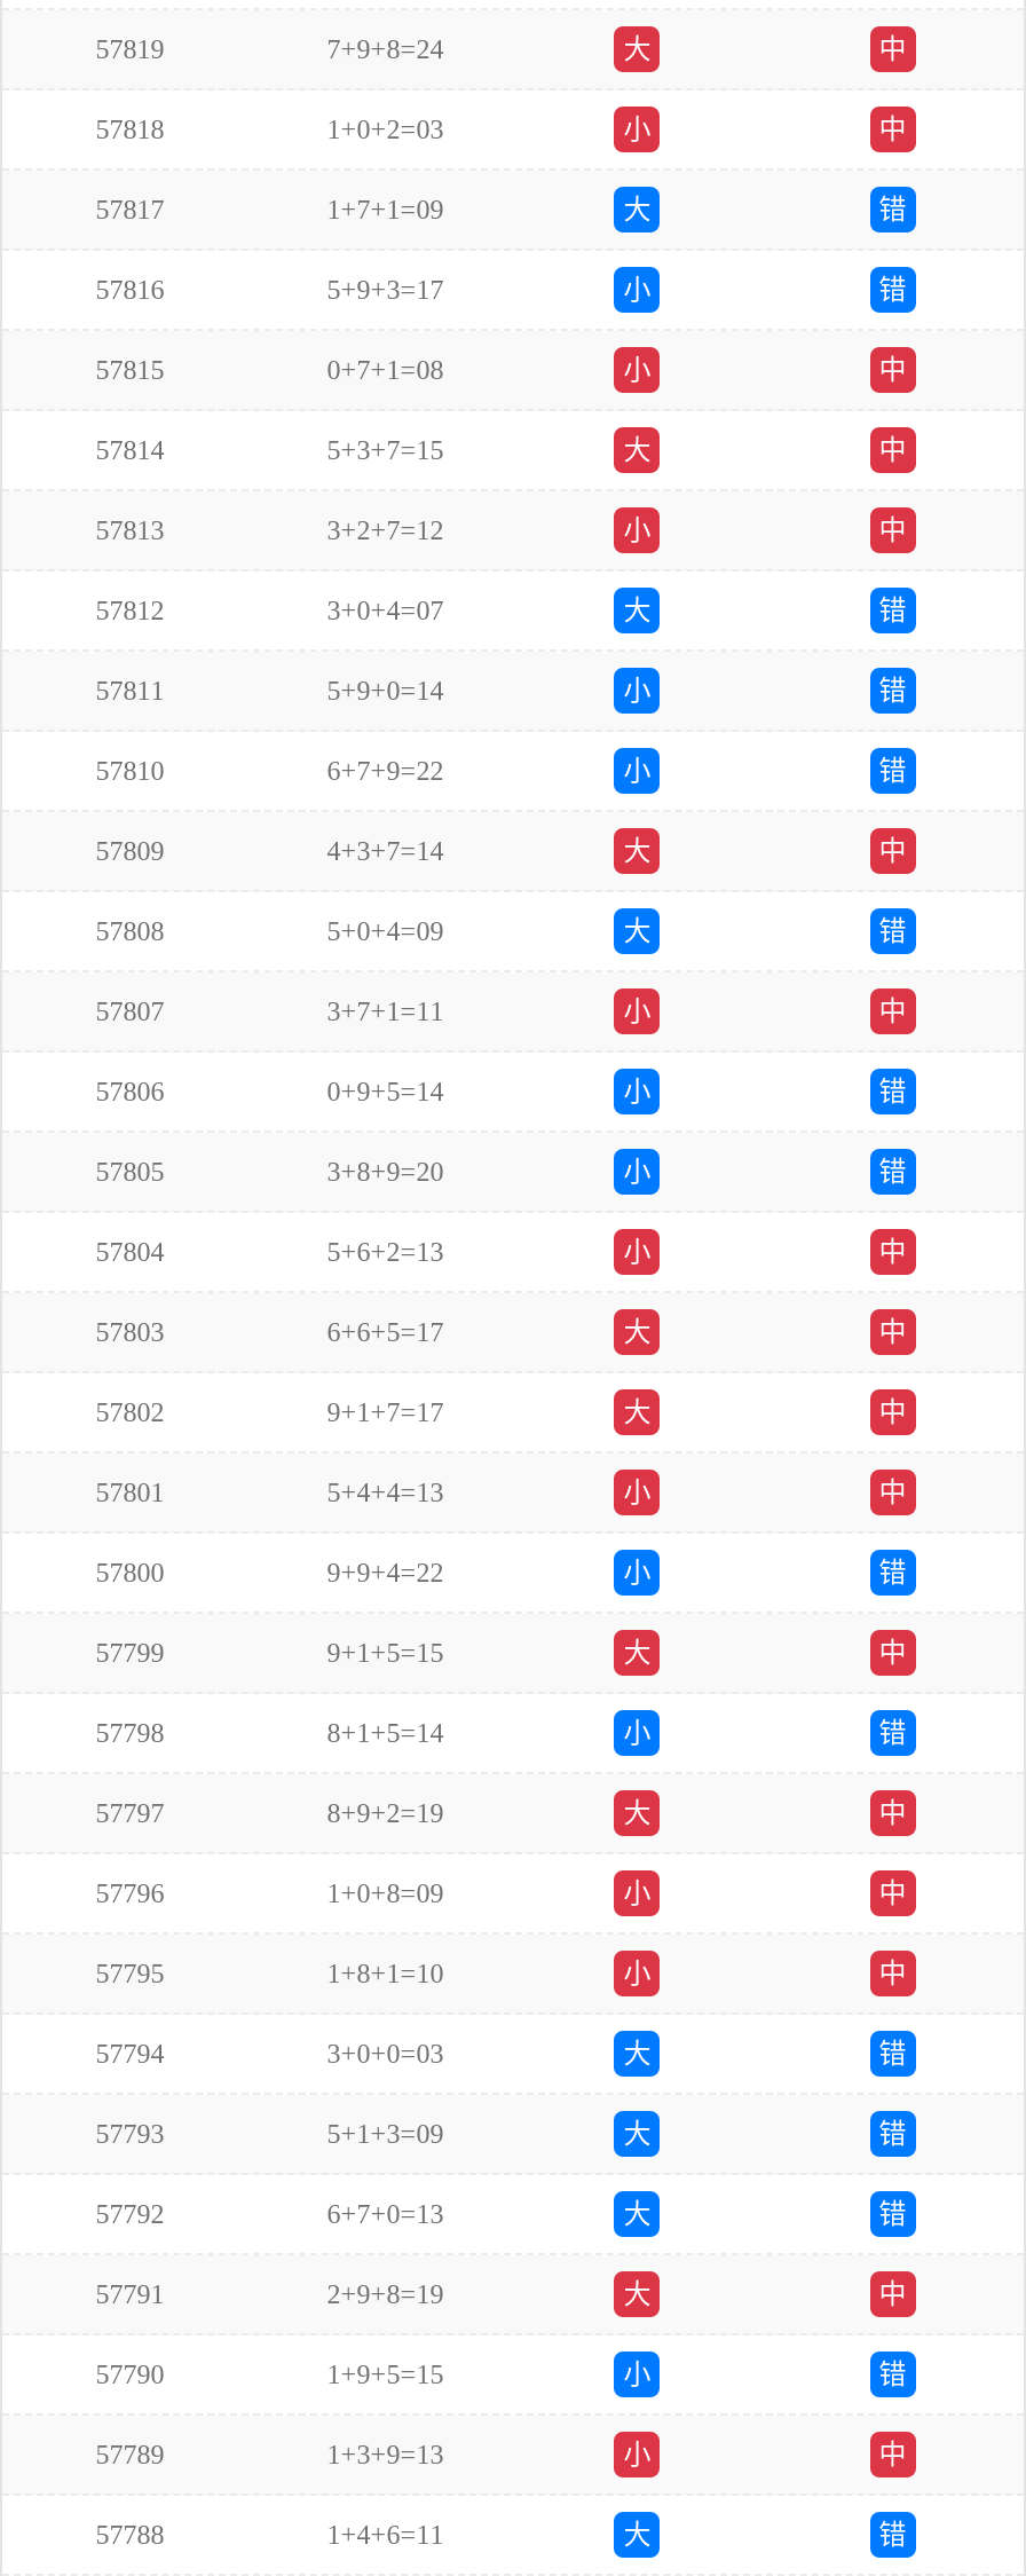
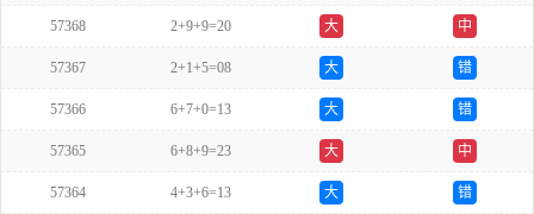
- 57819
+ 57368

- 7+9+8=24
+ 2+9+9=20

- 57818
- 1+0+2=03
- 小
- 中
- 57817
- 1+7+1=09
+ 57367
+ 2+1+5=08

- 57816
- 5+9+3=17
- 小
- 错
- 57815
- 0+7+1=08
- 小
- 中
- 57814
- 5+3+7=15
- 大
- 中
- 57813
- 3+2+7=12
- 小
- 中
- 57812
- 3+0+4=07
- 大
- 错
- 57811
- 5+9+0=14
- 小
- 错
- 57810
- 6+7+9=22
- 小
- 错
- 57809
- 4+3+7=14
- 大
- 中
- 57808
- 5+0+4=09
- 大
- 错
- 57807
- 3+7+1=11
- 小
- 中
- 57806
- 0+9+5=14
- 小
- 错
- 57805
- 3+8+9=20
- 小
- 错
- 57804
- 5+6+2=13
- 小
- 中
- 57803
- 6+6+5=17
- 大
- 中
- 57802
- 9+1+7=17
- 大
- 中
- 57801
- 5+4+4=13
- 小
- 中
- 57800
- 9+9+4=22
- 小
- 错
- 57799
- 9+1+5=15
- 大
- 中
- 57798
- 8+1+5=14
- 小
- 错
- 57797
- 8+9+2=19
- 大
- 中
- 57796
- 1+0+8=09
- 小
- 中
- 57795
- 1+8+1=10
- 小
- 中
- 57794
- 3+0+0=03
- 大
- 错
- 57793
- 5+1+3=09
- 大
- 错
- 57792
+ 57366

- 57791
+ 57365

- 2+9+8=19
+ 6+8+9=23

- 57790
- 1+9+5=15
- 小
- 错
- 57789
- 1+3+9=13
- 小
- 中
- 57788
- 1+4+6=11
+ 57364
+ 4+3+6=13
